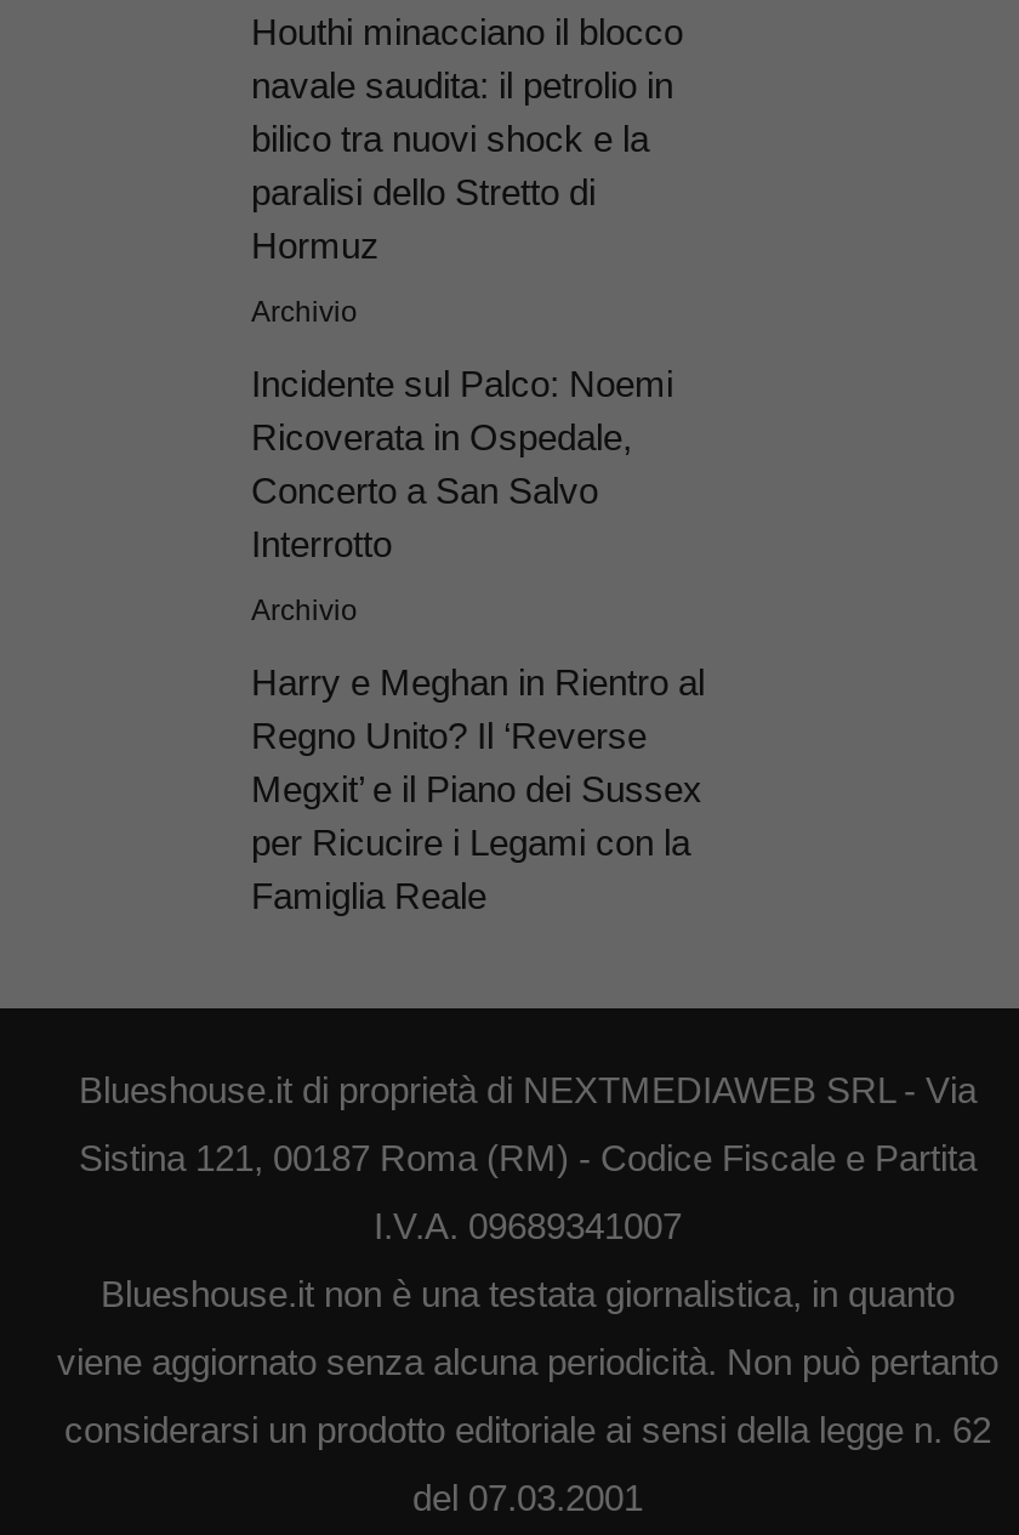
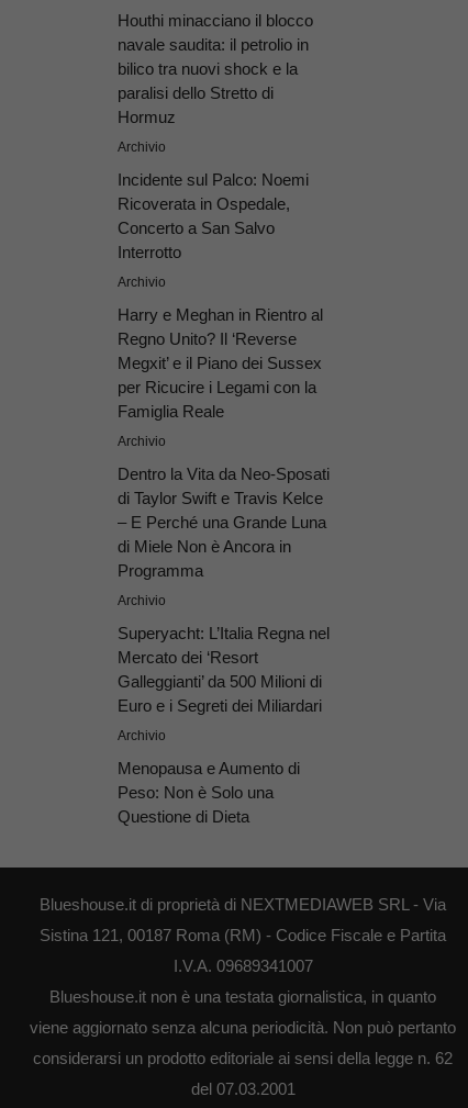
+ Archivio
+ Dentro la Vita da Neo-Sposati
+ di Taylor Swift e Travis Kelce
+ – E Perché una Grande Luna
+ di Miele Non è Ancora in
+ Programma
+ Archivio
+ Superyacht: L’Italia Regna nel
+ Mercato dei ‘Resort
+ Galleggianti’ da 500 Milioni di
+ Euro e i Segreti dei Miliardari
+ Archivio
+ Menopausa e Aumento di
+ Peso: Non è Solo una
+ Questione di Dieta
